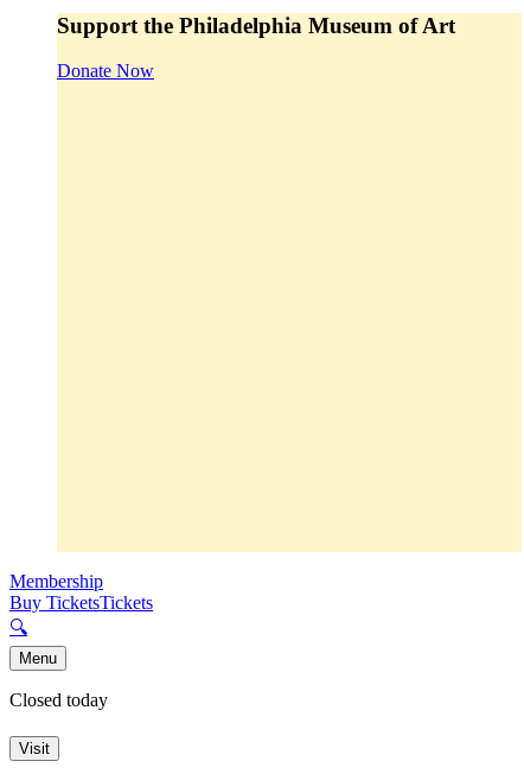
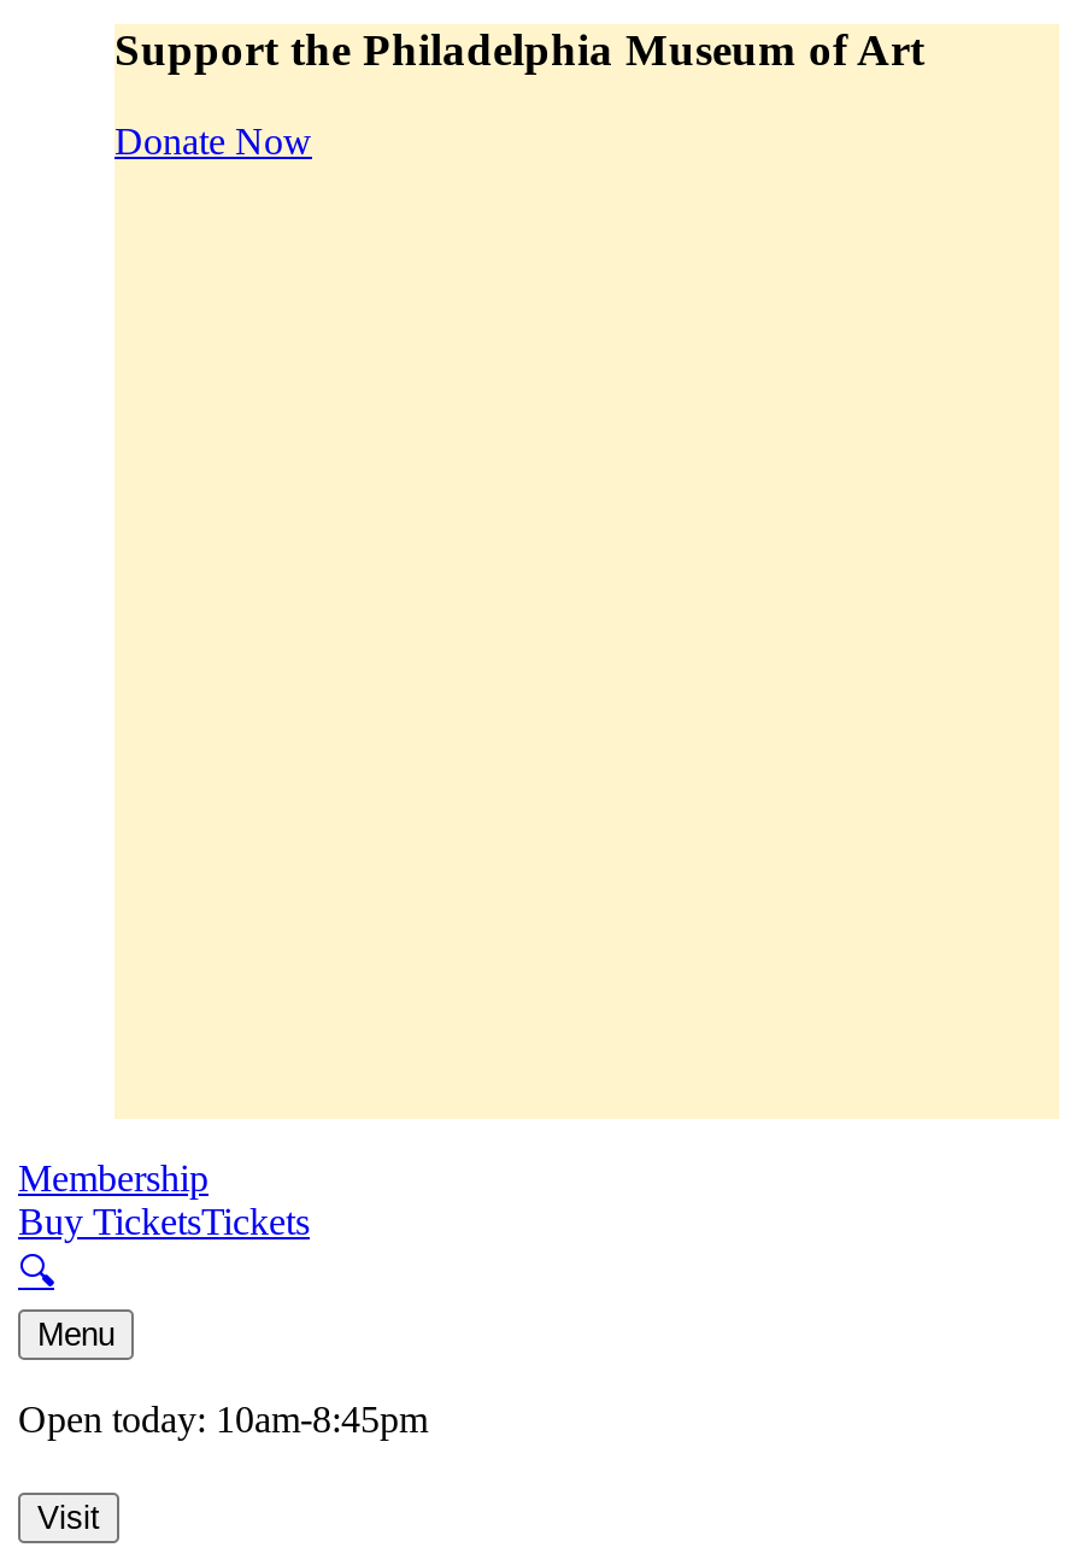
- Closed today
+ Open today: 10am-8:45pm
